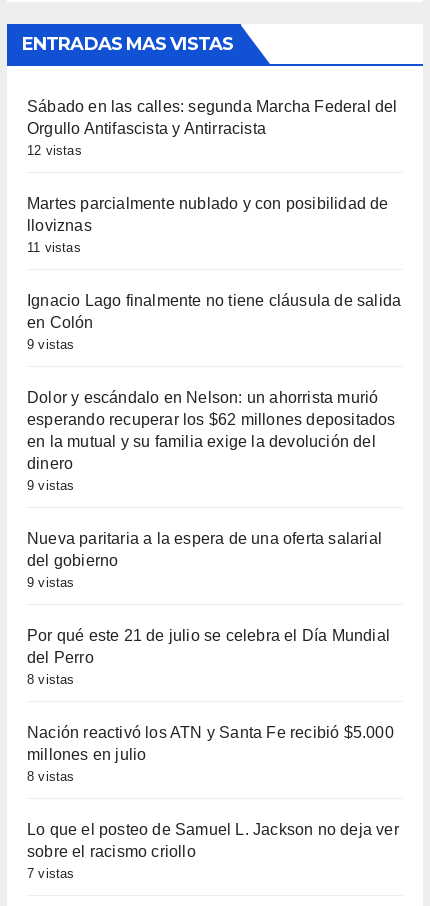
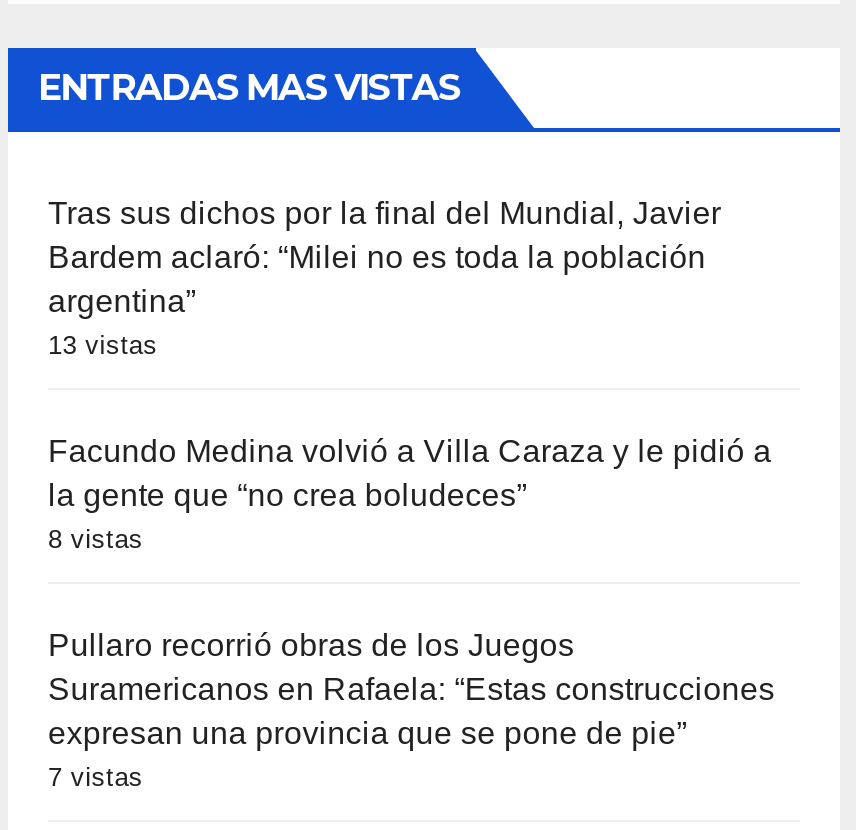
- Sábado en las calles: segunda Marcha Federal del
- Orgullo Antifascista y Antirracista
- 12 vistas
- Martes parcialmente nublado y con posibilidad de
- lloviznas
- 11 vistas
- Ignacio Lago finalmente no tiene cláusula de salida
- en Colón
- 9 vistas
- Dolor y escándalo en Nelson: un ahorrista murió
- esperando recuperar los $62 millones depositados
- en la mutual y su familia exige la devolución del
- dinero
- 9 vistas
- Nueva paritaria a la espera de una oferta salarial
- del gobierno
- 9 vistas
- Por qué este 21 de julio se celebra el Día Mundial
- del Perro
+ Tras sus dichos por la final del Mundial, Javier
+ Bardem aclaró: “Milei no es toda la población
+ argentina”
+ 13 vistas
+ Facundo Medina volvió a Villa Caraza y le pidió a
+ la gente que “no crea boludeces”

- Nación reactivó los ATN y Santa Fe recibió $5.000
- millones en julio
- 8 vistas
- Lo que el posteo de Samuel L. Jackson no deja ver
- sobre el racismo criollo
+ Pullaro recorrió obras de los Juegos
+ Suramericanos en Rafaela: “Estas construcciones
+ expresan una provincia que se pone de pie”
